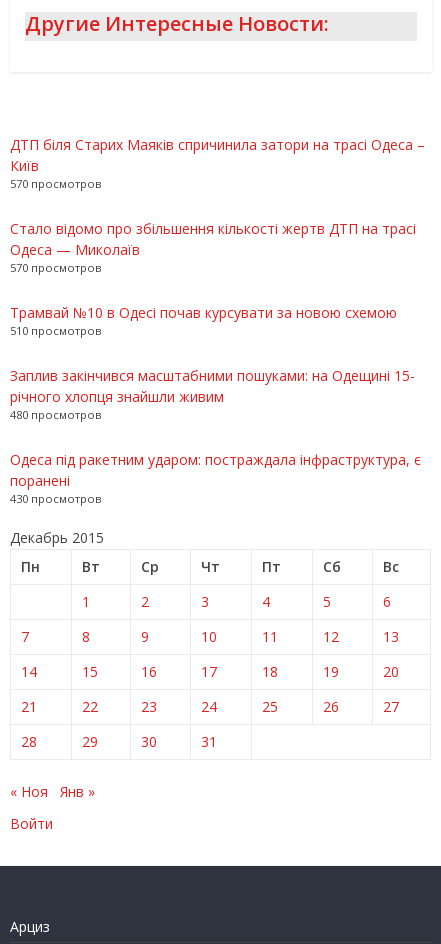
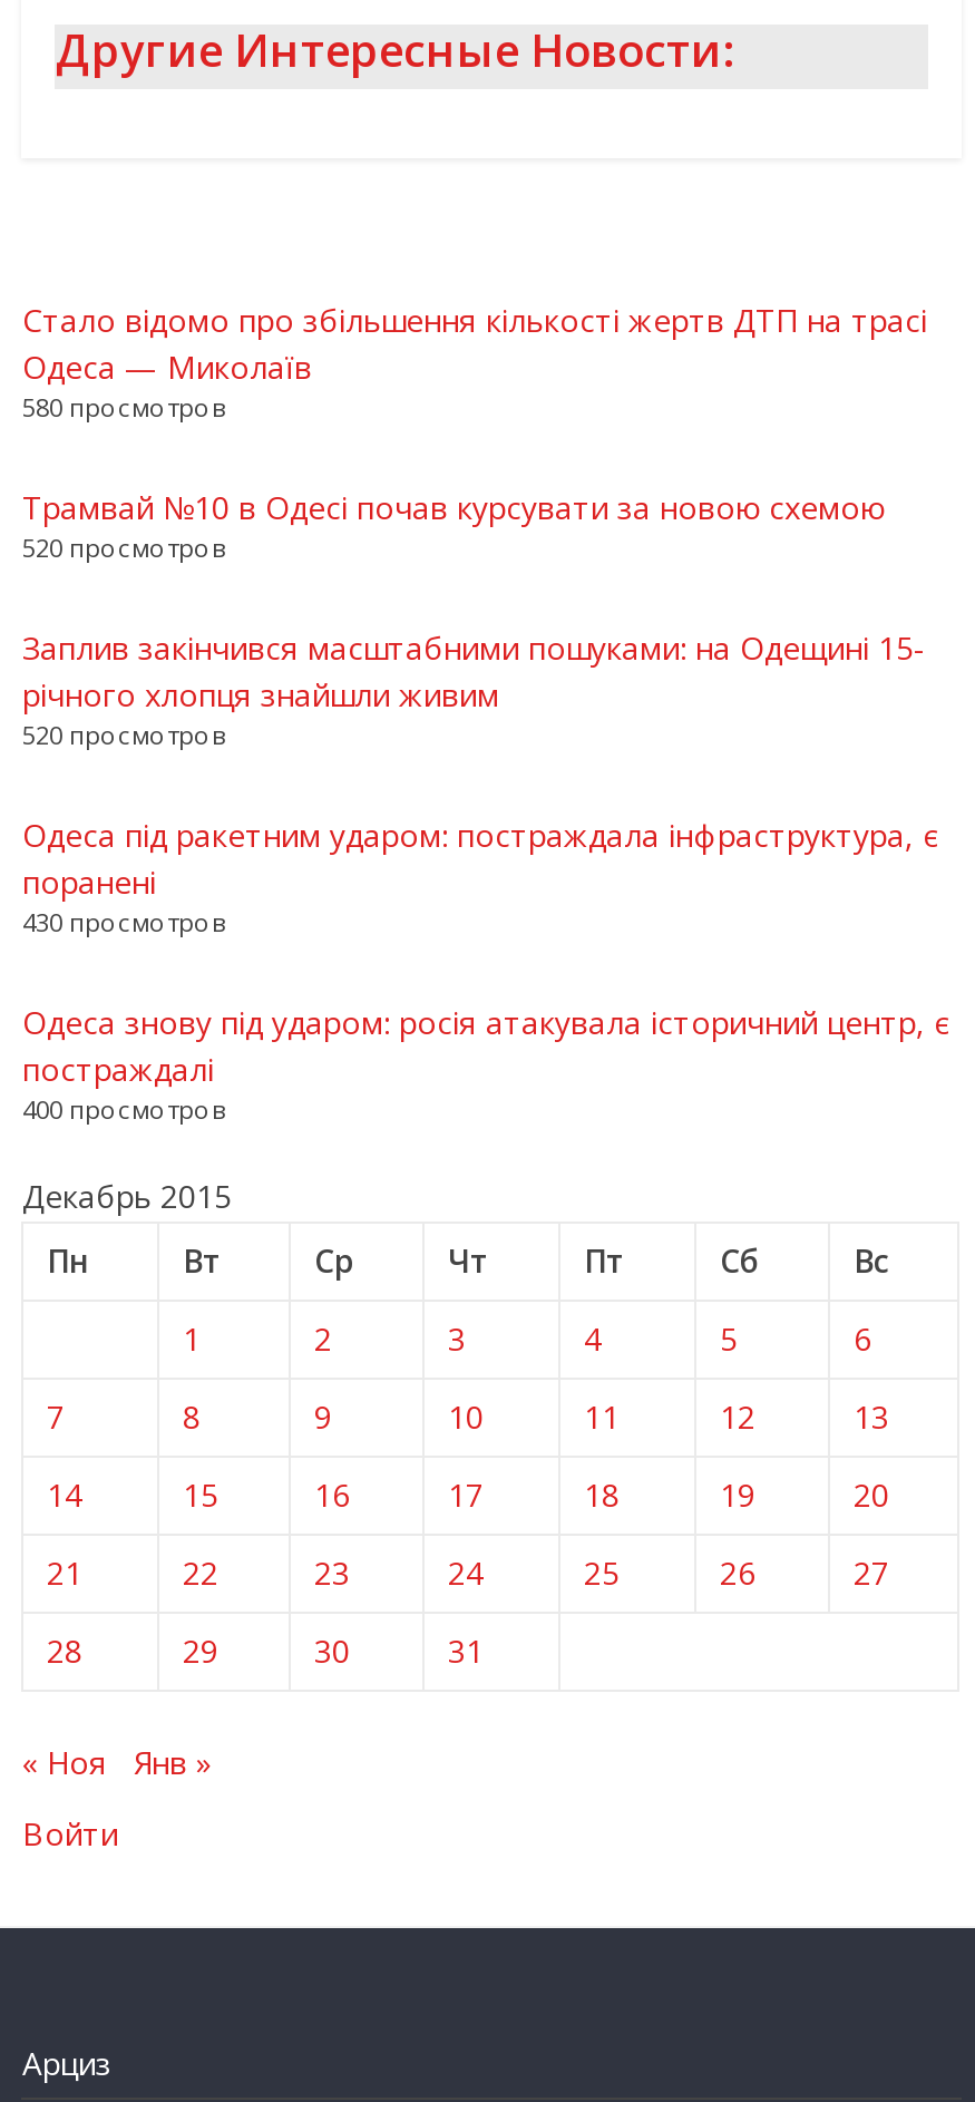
- ДТП біля Старих Маяків спричинила затори на трасі Одеса –
- Київ
- 570 просмотров

moved up: Стало відомо про збільшення кількості жертв ДТП на трасі | Одеса — Миколаїв

- 570 просмотров
+ 580 просмотров

moved up: Трамвай №10 в Одесі почав курсувати за новою схемою

- 510 просмотров
+ 520 просмотров

moved up: Заплив закінчився масштабними пошуками: на Одещині 15- | річного хлопця знайшли живим

- 480 просмотров
+ 520 просмотров

moved up: Одеса під ракетним ударом: постраждала інфраструктура, є | поранені | 430 просмотров

+ Одеса знову під ударом: росія атакувала історичний центр, є
+ постраждалі
+ 400 просмотров
